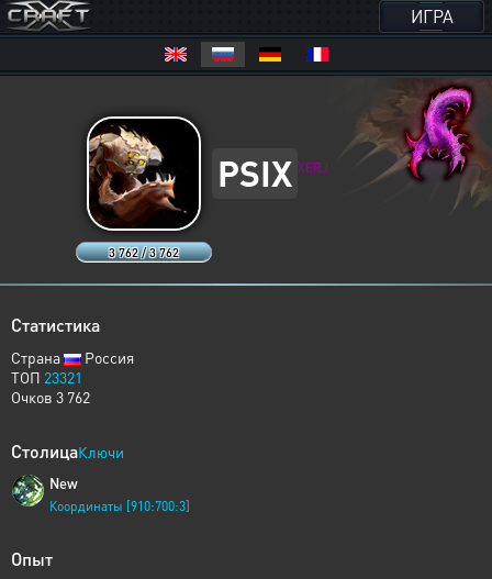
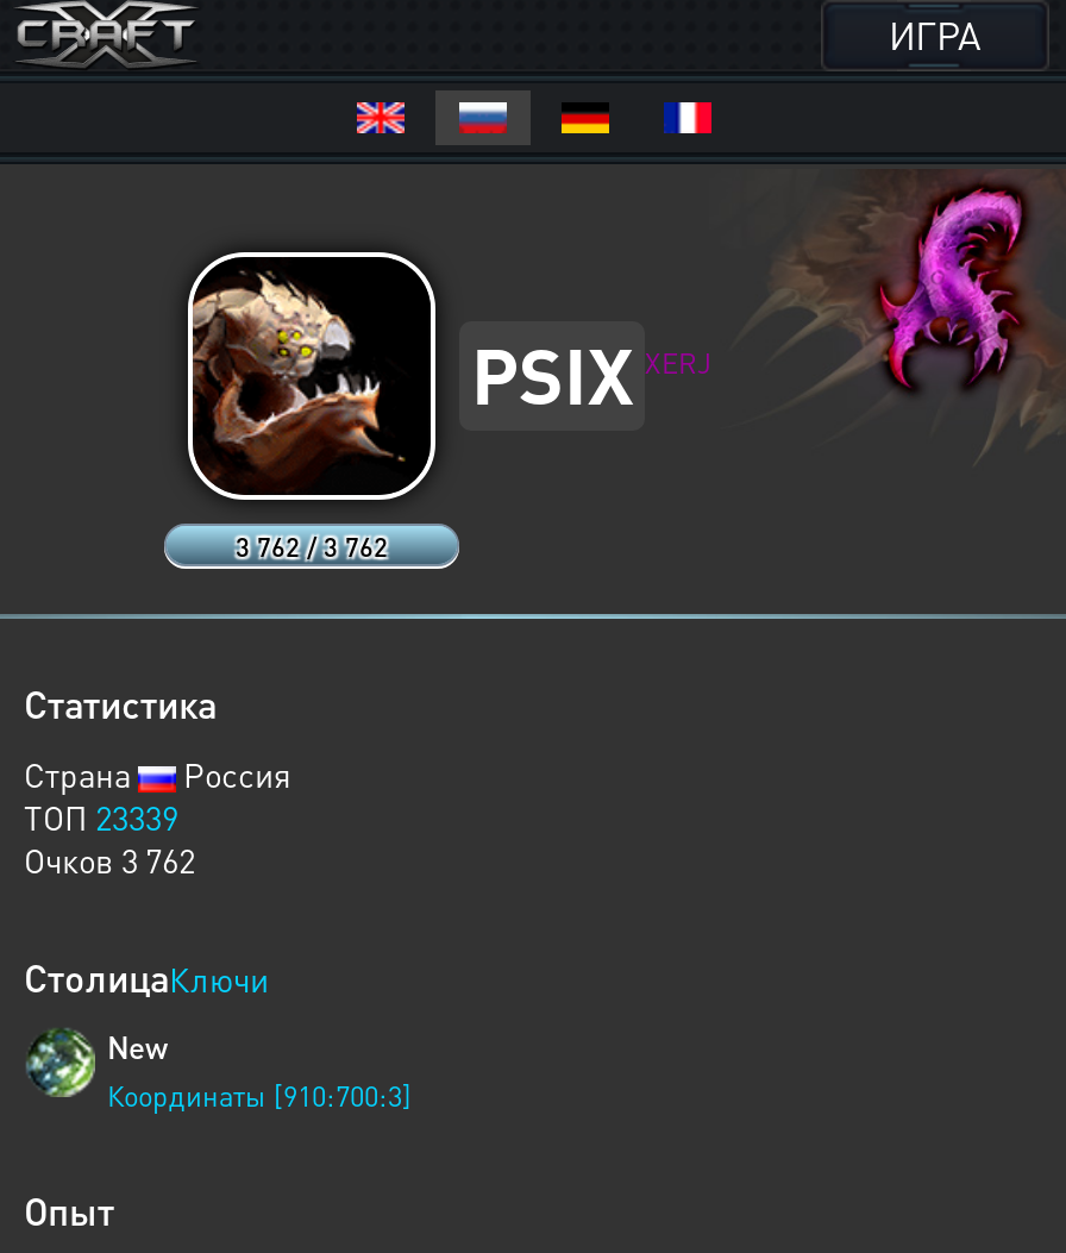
- ТОП 23321
+ ТОП 23339
